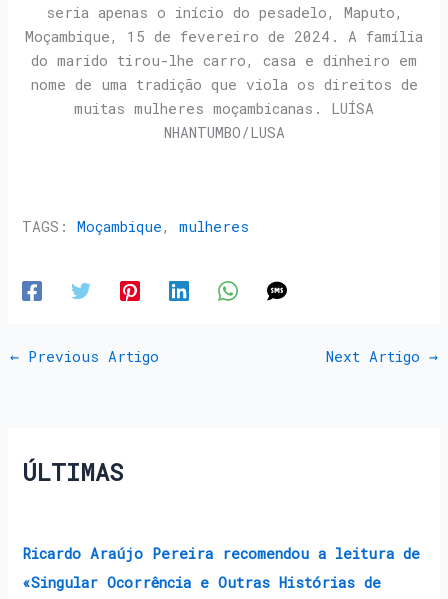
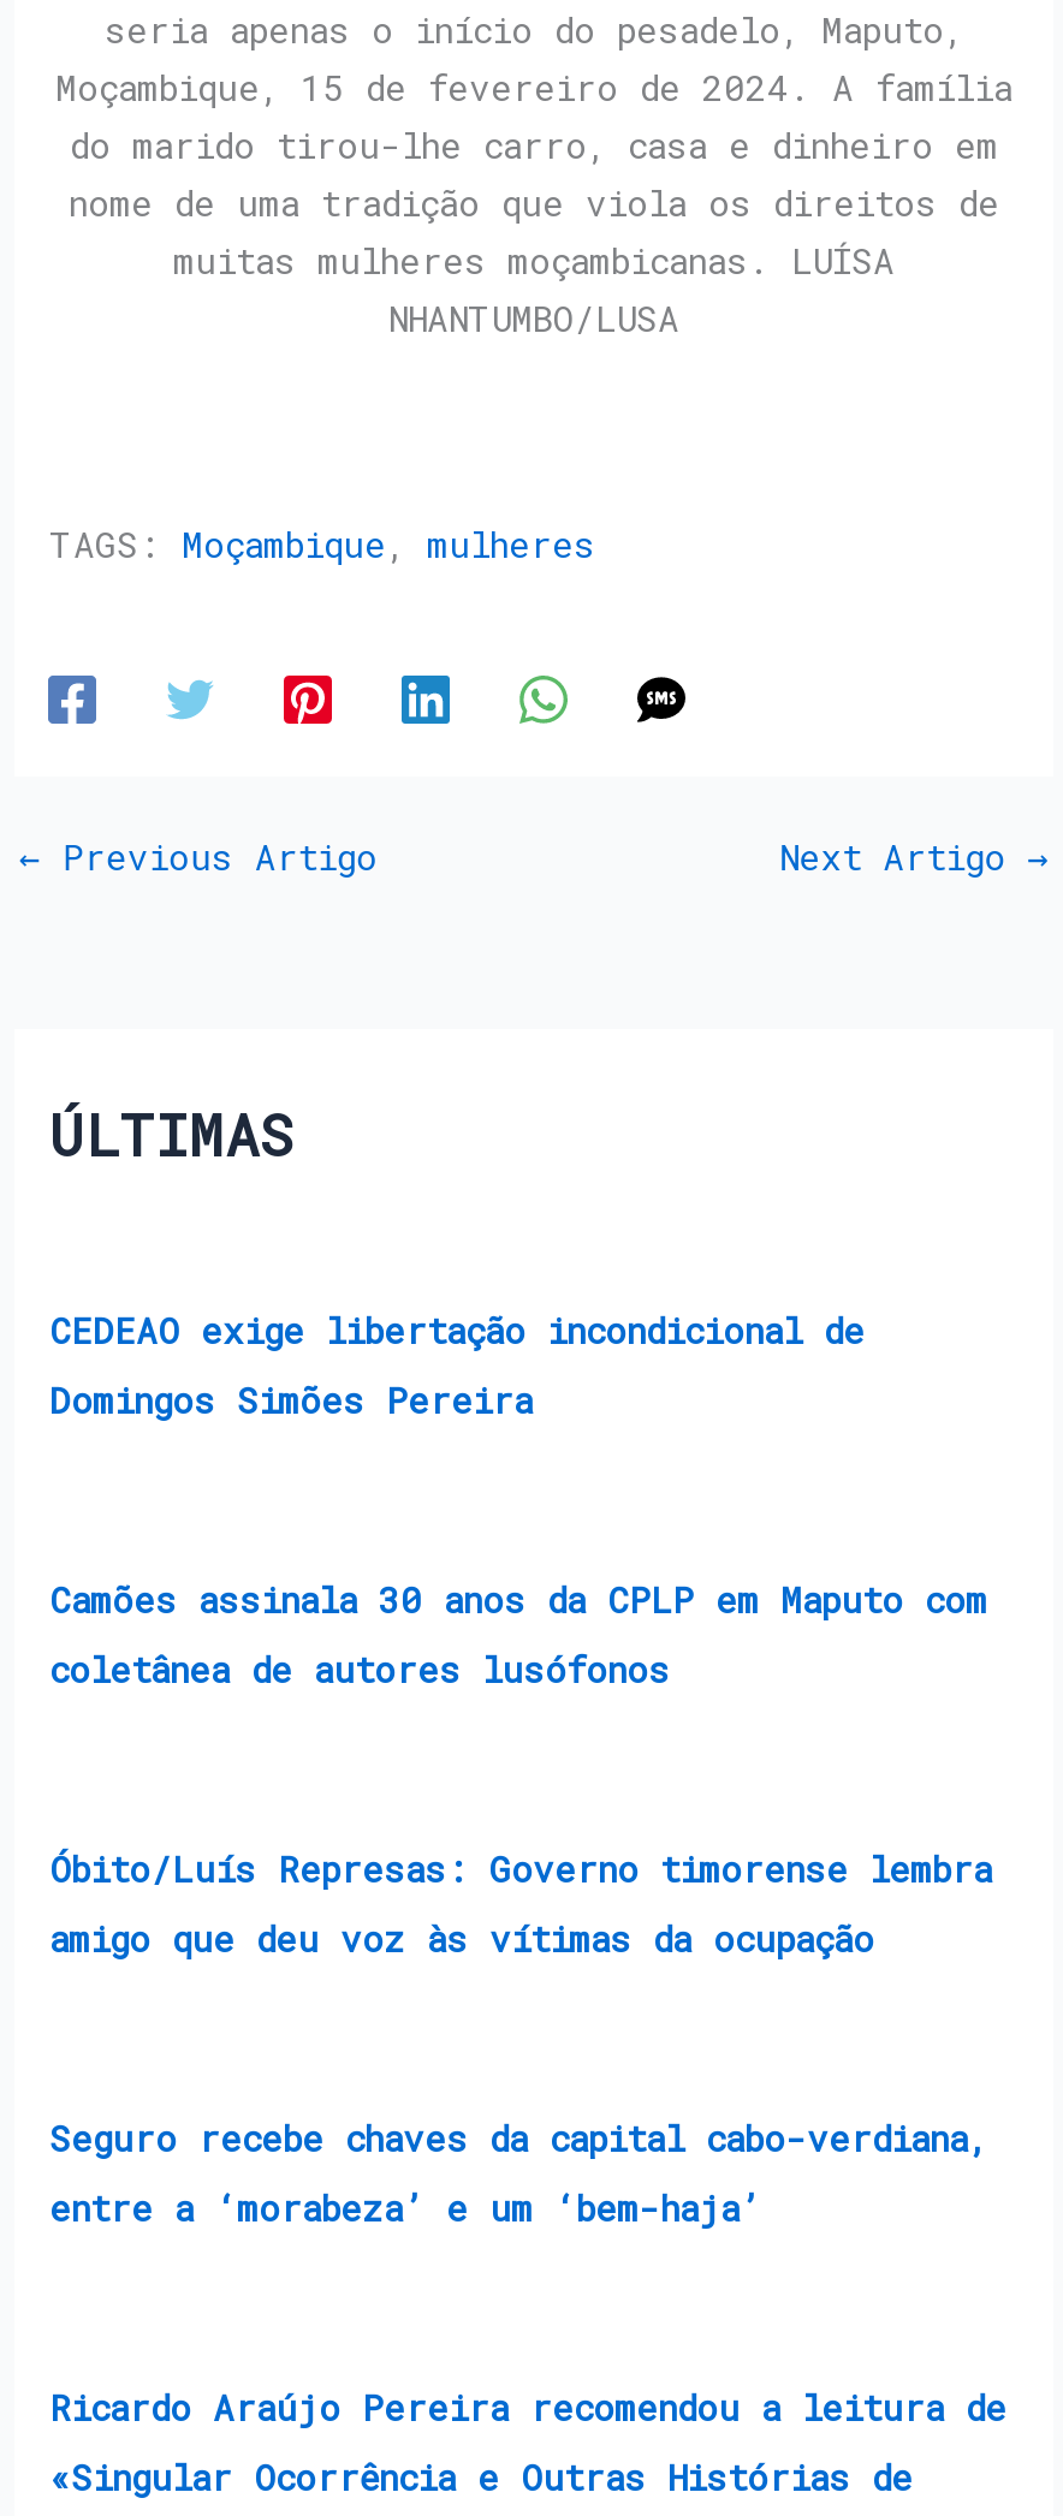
+ CEDEAO exige libertação incondicional de
+ Domingos Simões Pereira

+ Camões assinala 30 anos da CPLP em Maputo com
+ coletânea de autores lusófonos

+ Óbito/Luís Represas: Governo timorense lembra
+ amigo que deu voz às vítimas da ocupação

+ Seguro recebe chaves da capital cabo-verdiana,
+ entre a ‘morabeza’ e um ‘bem-haja’
